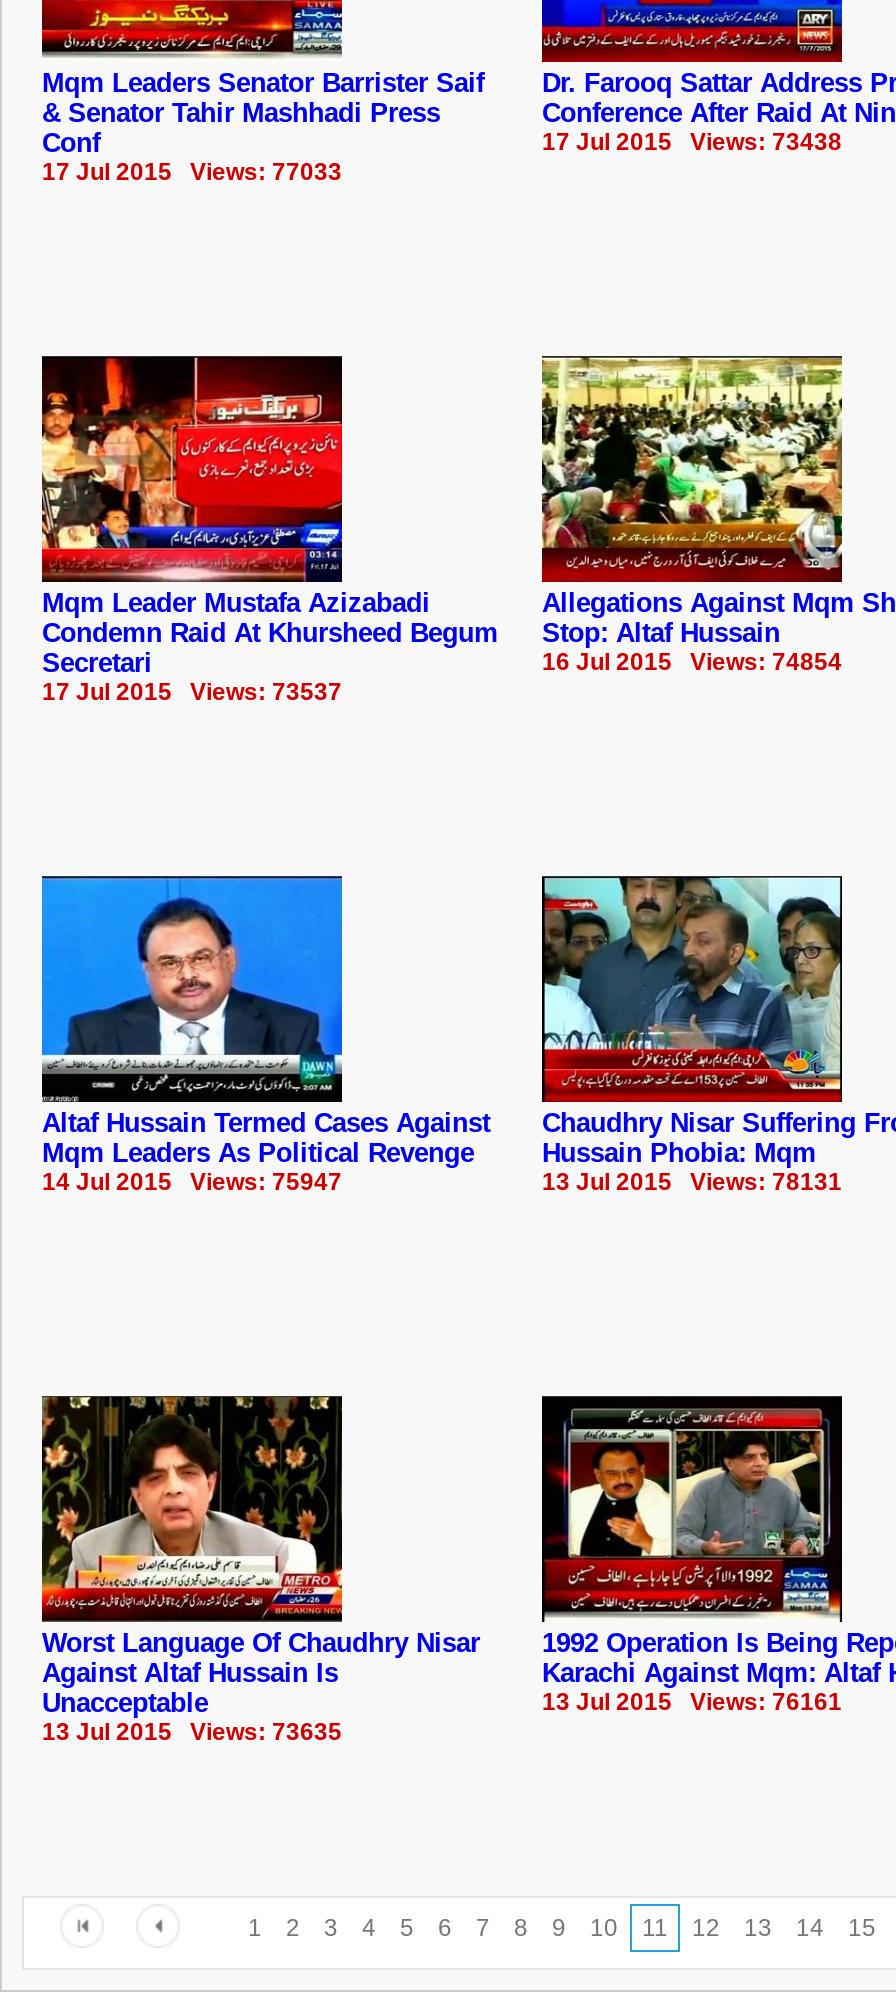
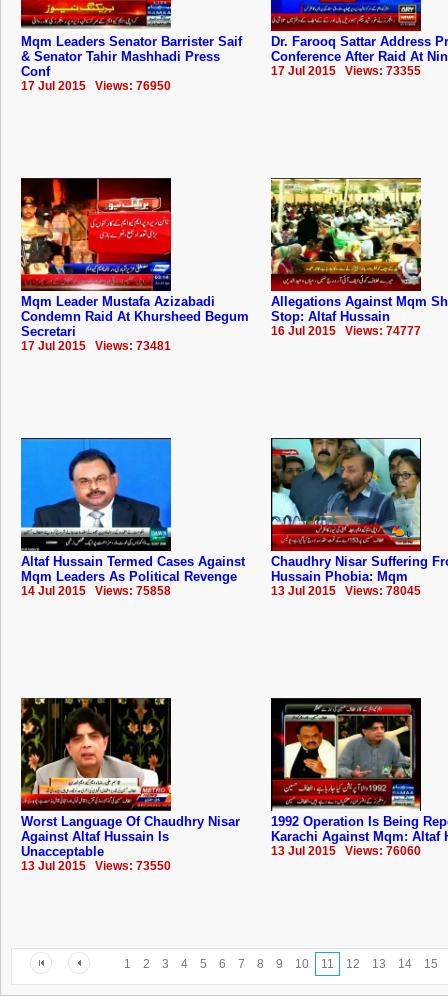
- 17 Jul 2015 Views: 73438
+ 17 Jul 2015 Views: 73355

- 17 Jul 2015 Views: 77033
+ 17 Jul 2015 Views: 76950

- 16 Jul 2015 Views: 74854
+ 16 Jul 2015 Views: 74777

- 17 Jul 2015 Views: 73537
+ 17 Jul 2015 Views: 73481

- 14 Jul 2015 Views: 75947
+ 14 Jul 2015 Views: 75858

- 13 Jul 2015 Views: 78131
+ 13 Jul 2015 Views: 78045

- 13 Jul 2015 Views: 76161
+ 13 Jul 2015 Views: 76060

- 13 Jul 2015 Views: 73635
+ 13 Jul 2015 Views: 73550
